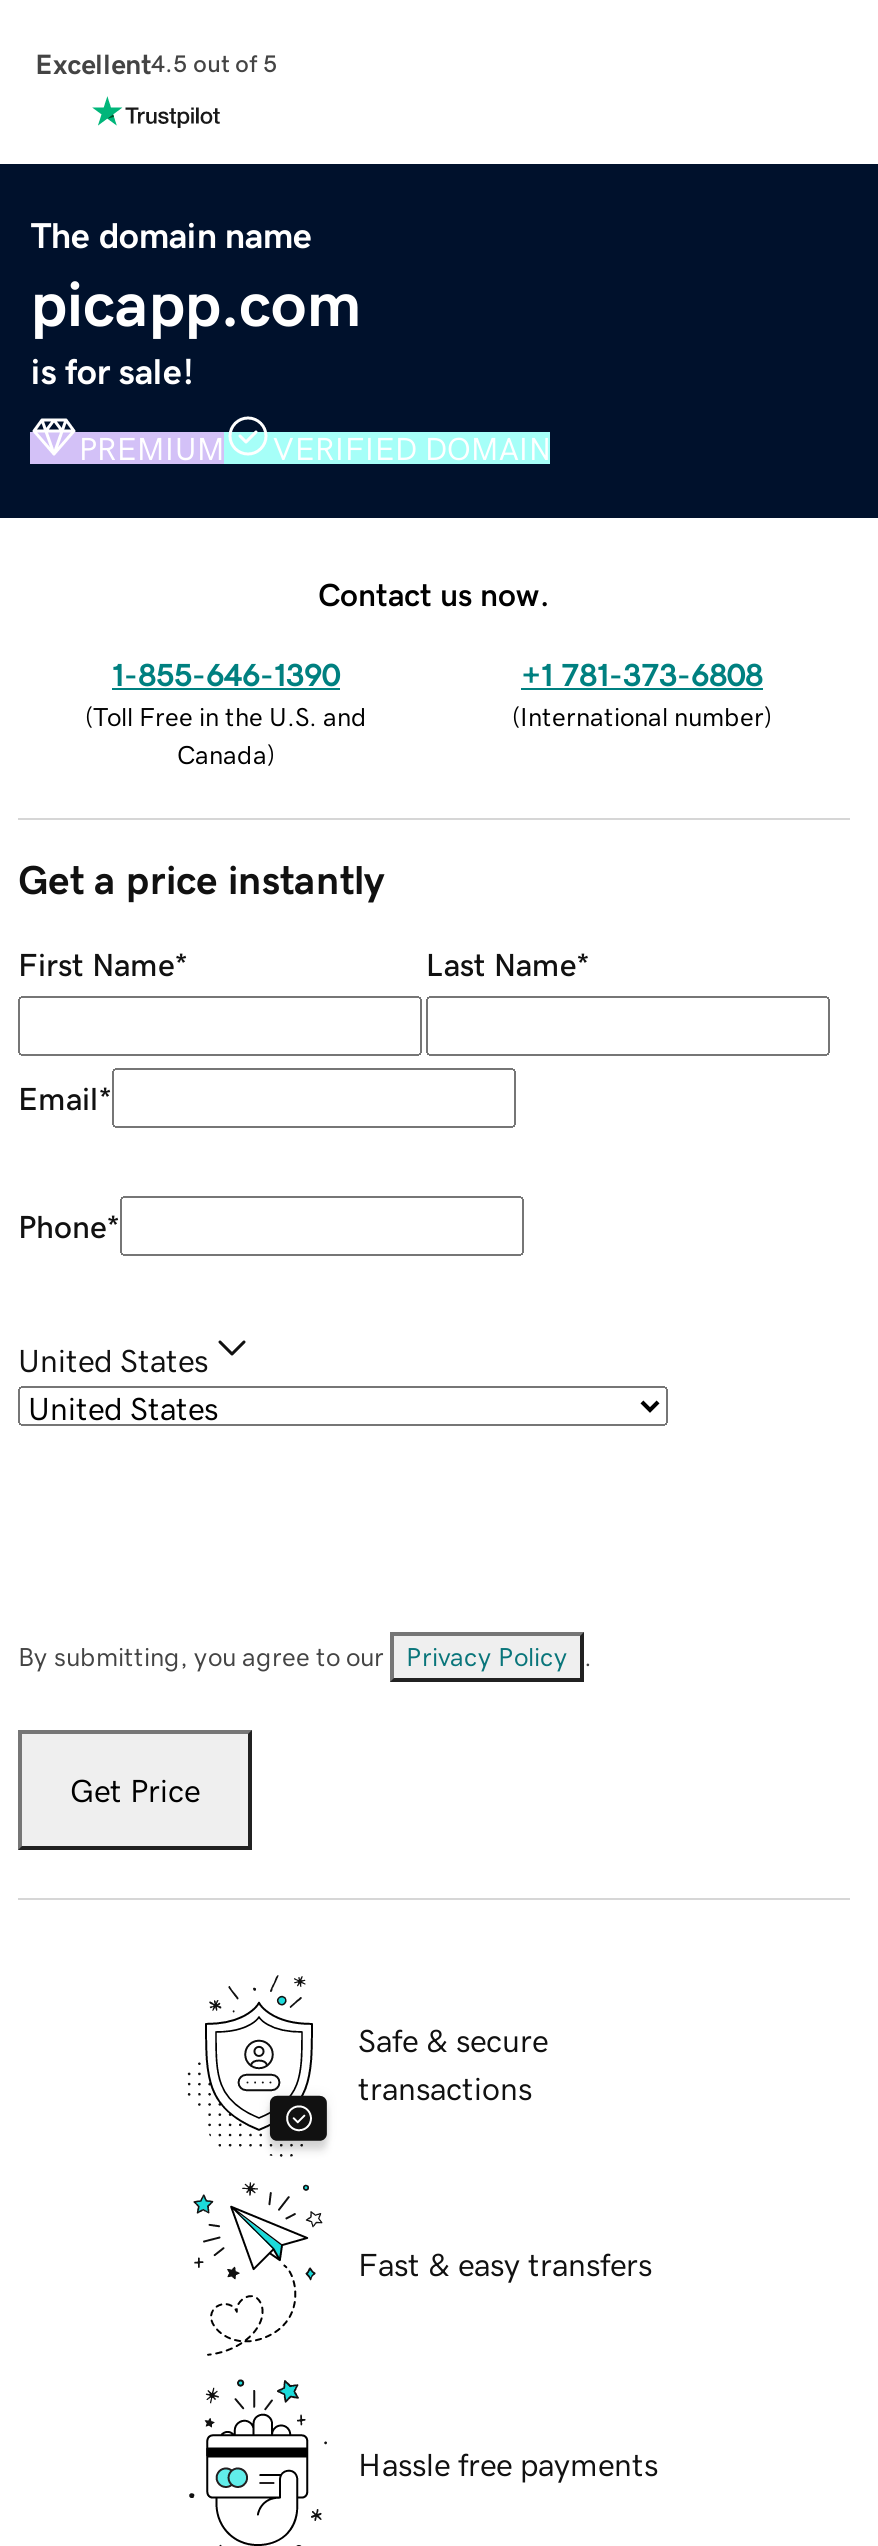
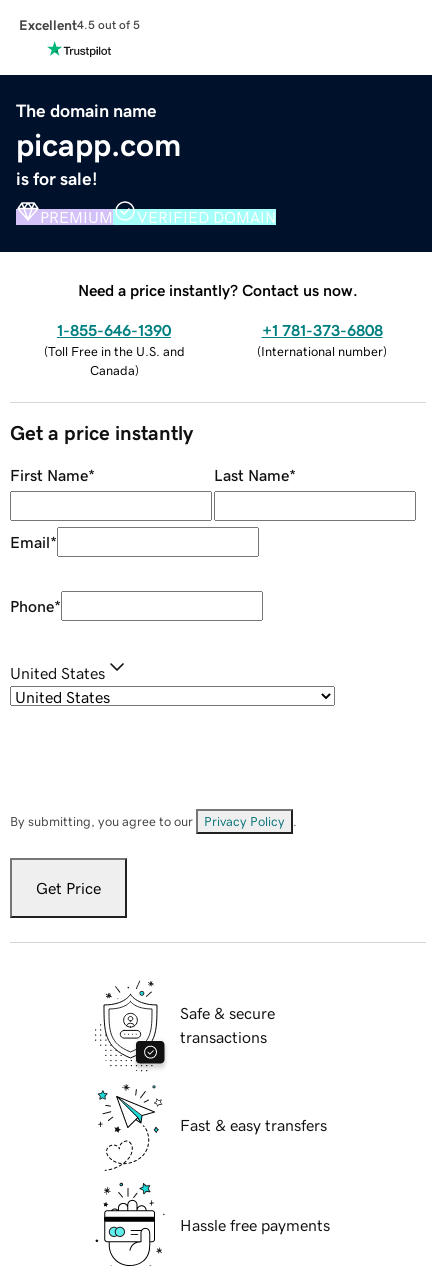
- Contact us now.
+ Need a price instantly? Contact us now.
